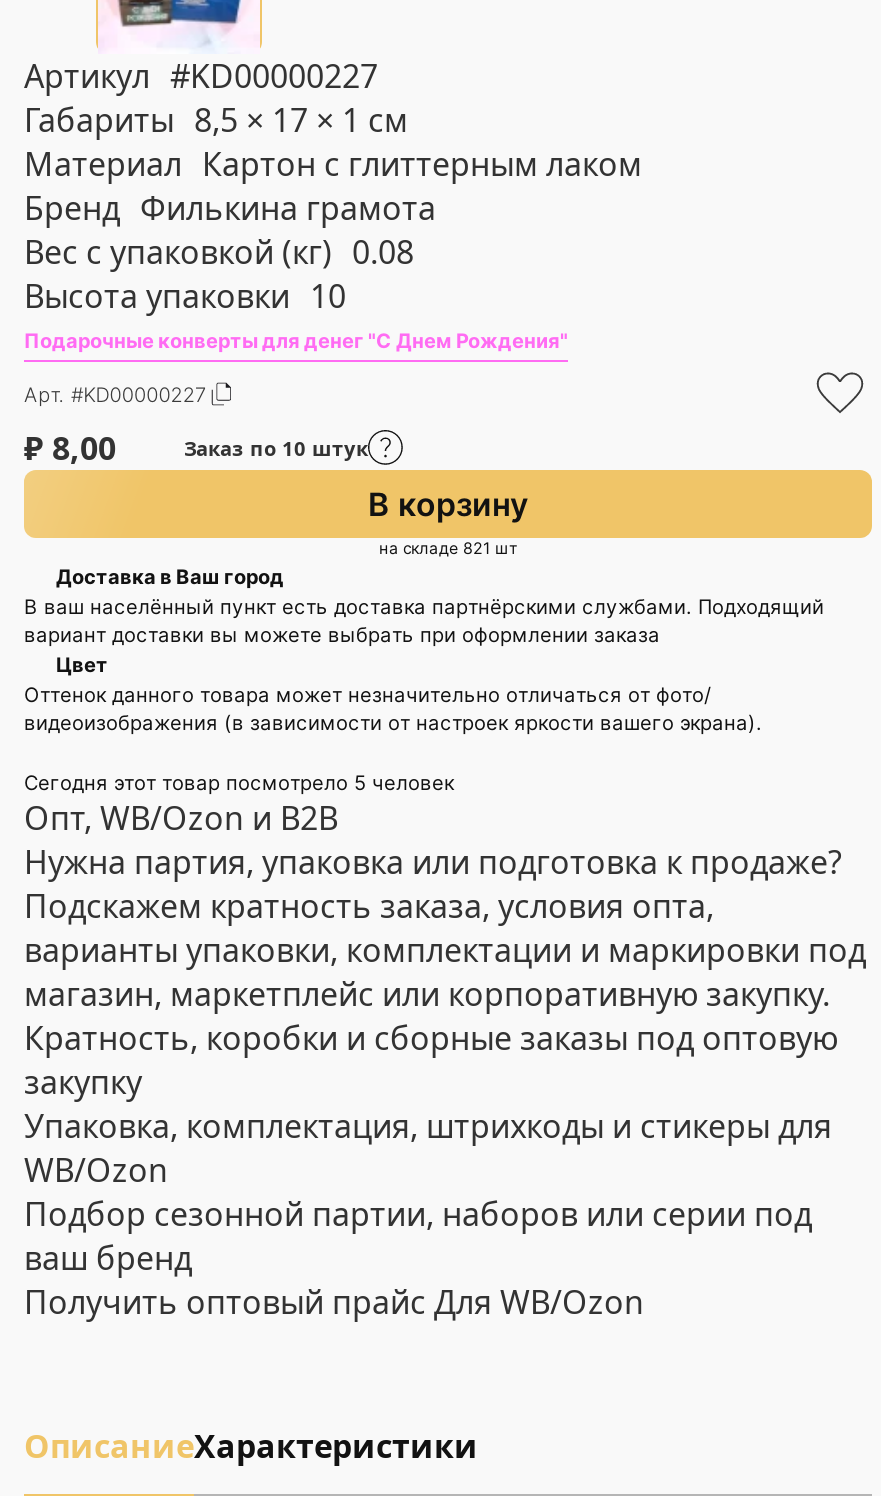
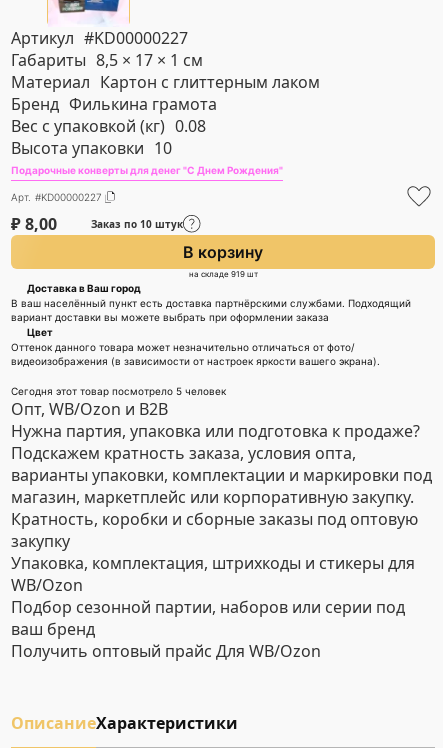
- на складе 821 шт
+ на складе 919 шт
